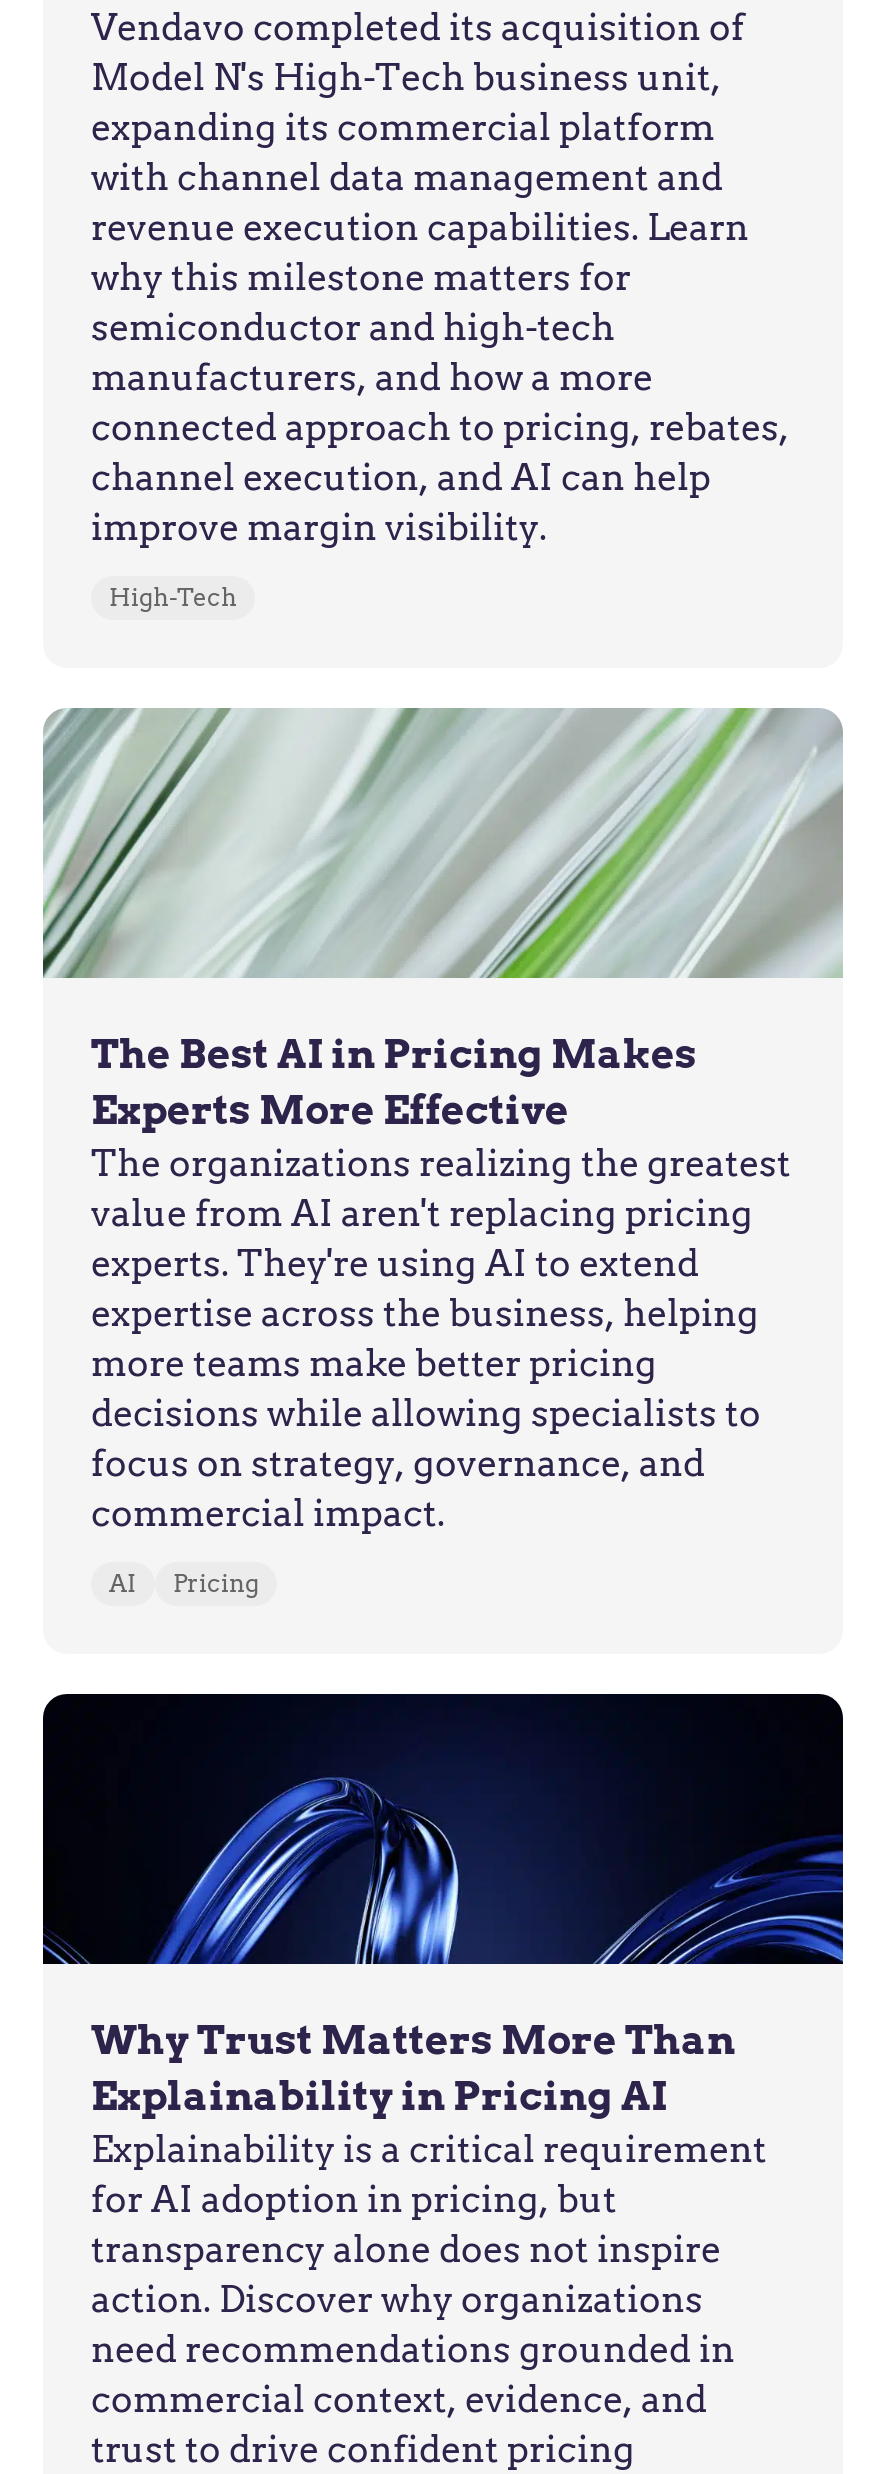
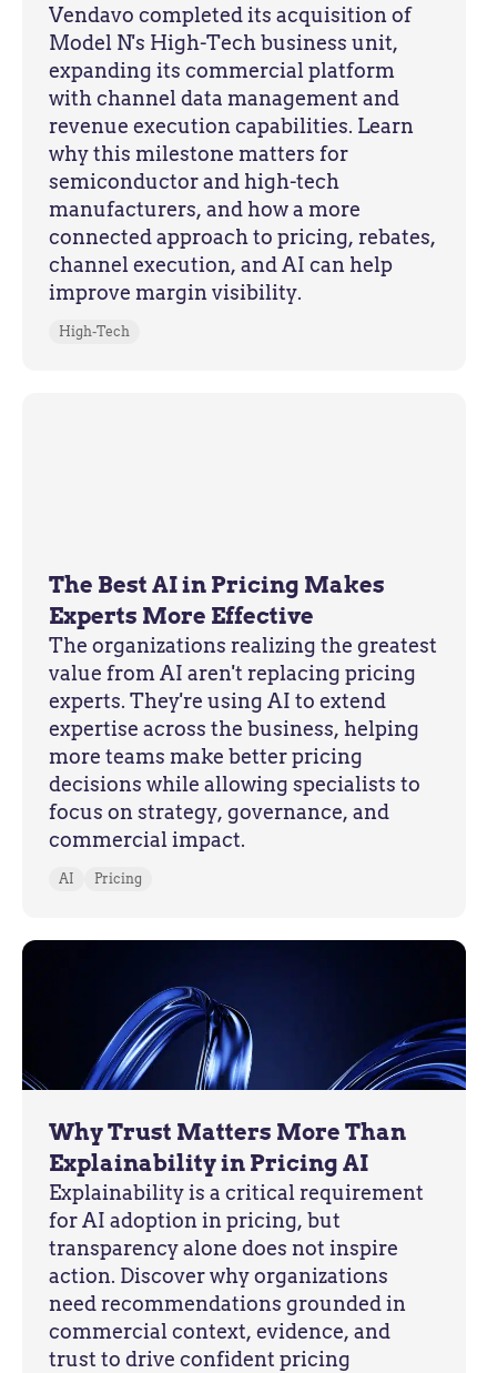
- [image]
